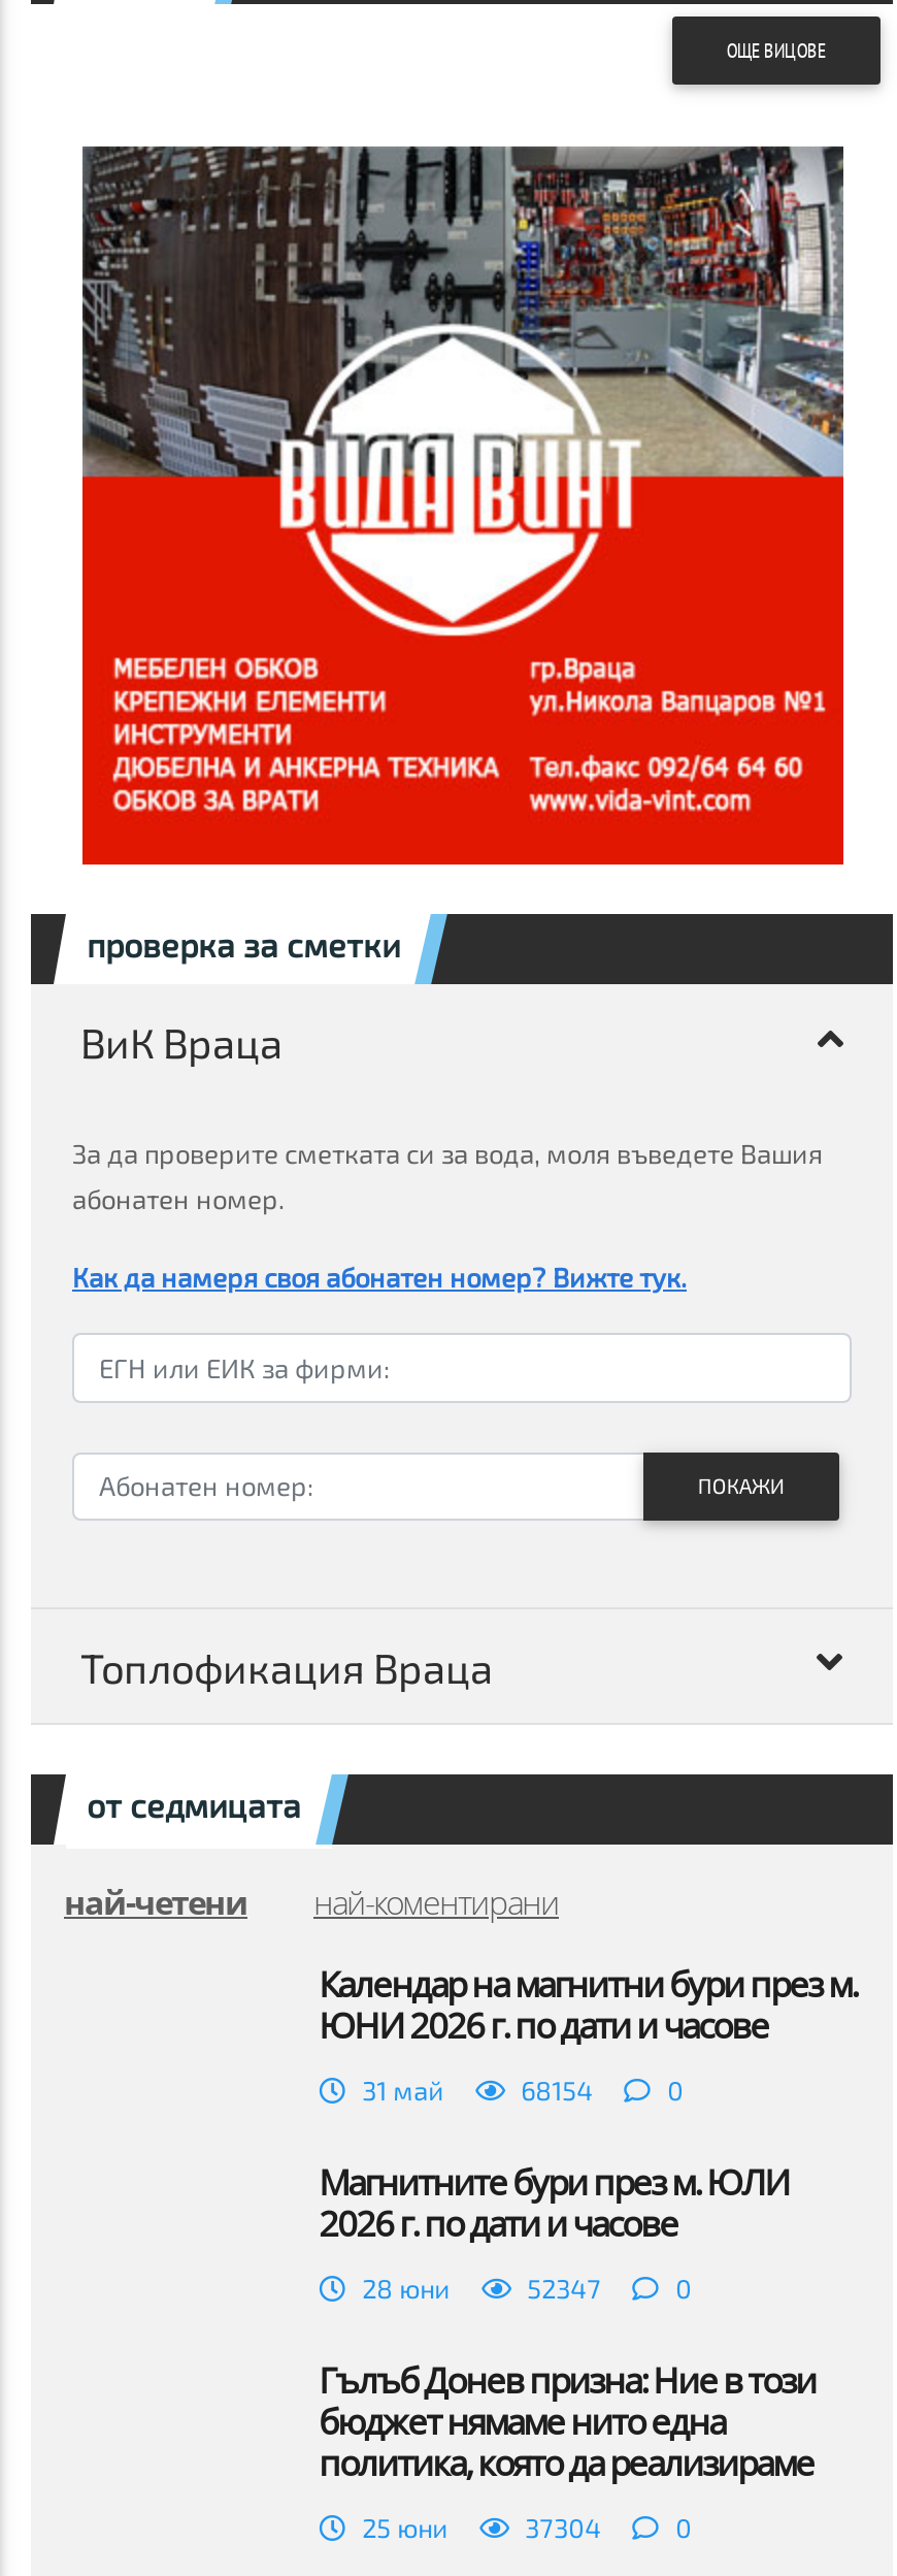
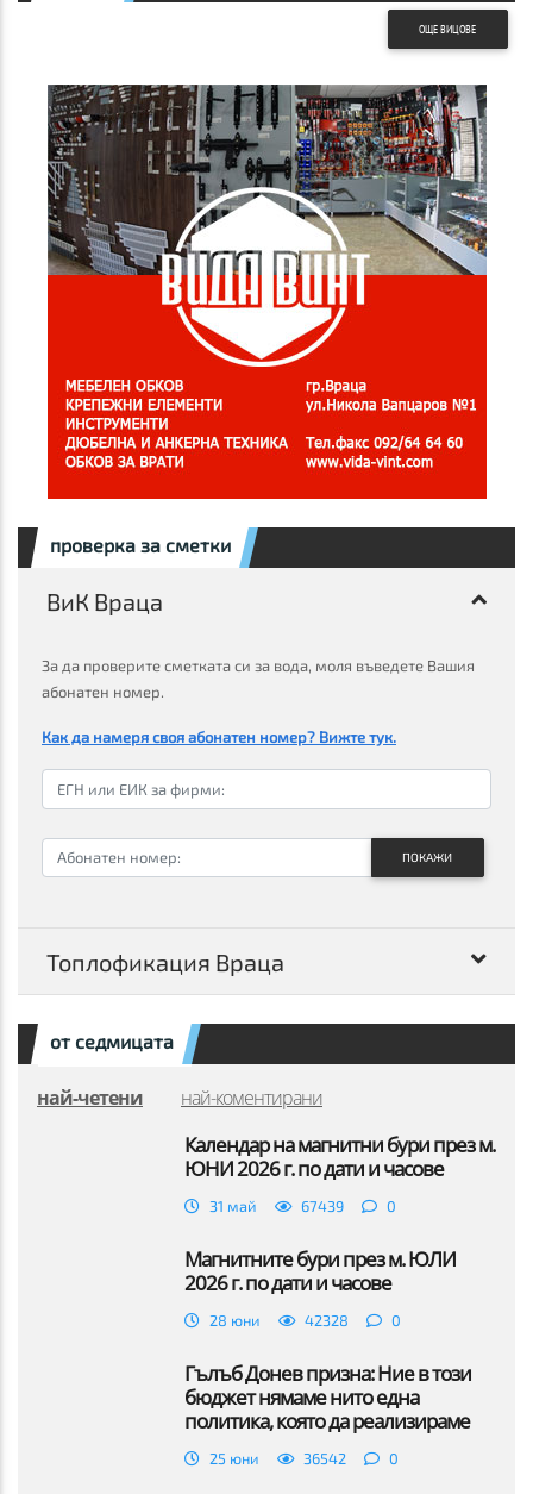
- 68154
+ 67439

- 52347
+ 42328

- 37304
+ 36542
